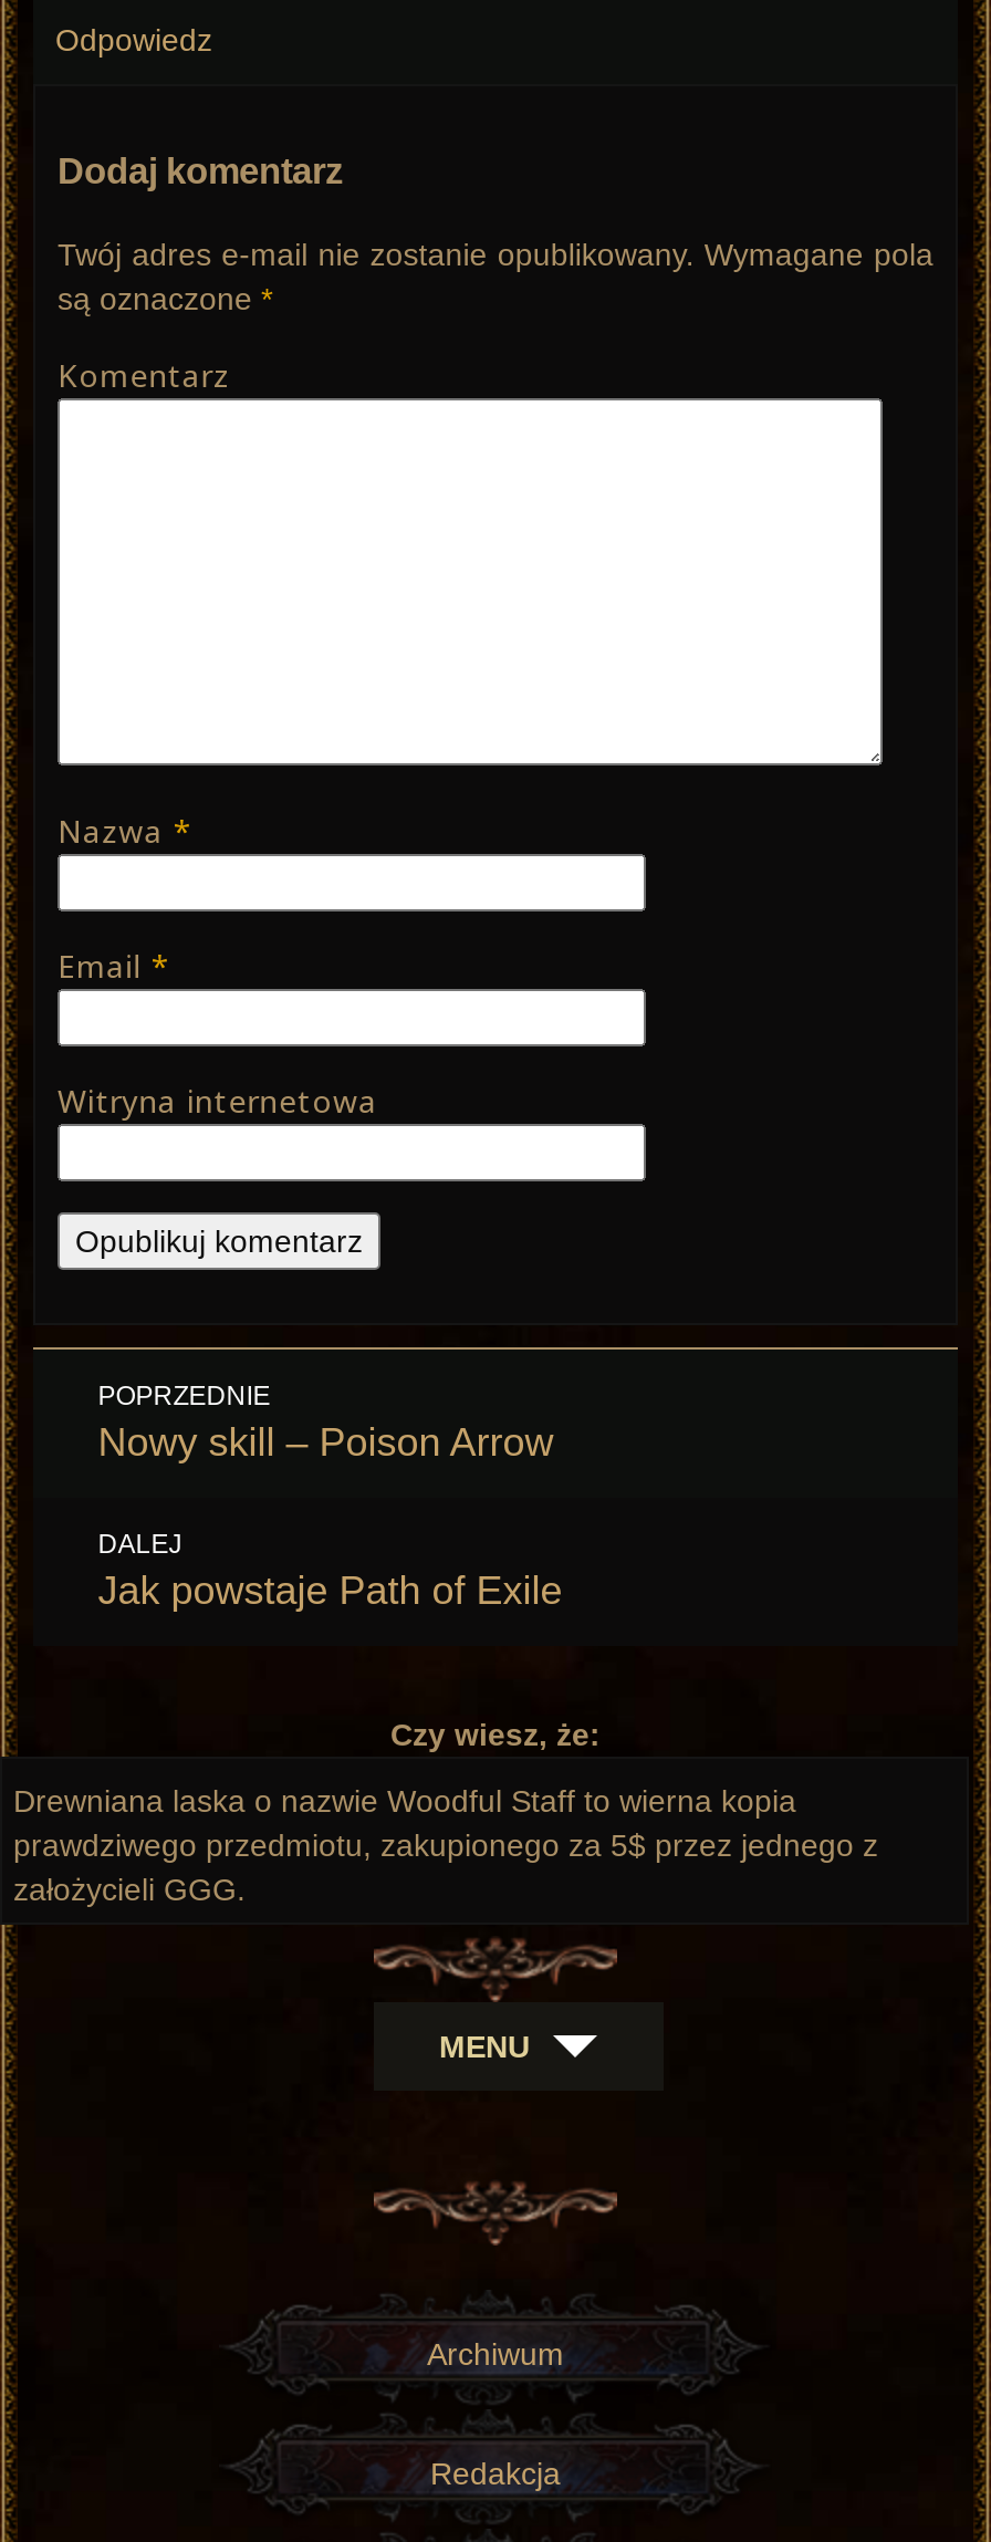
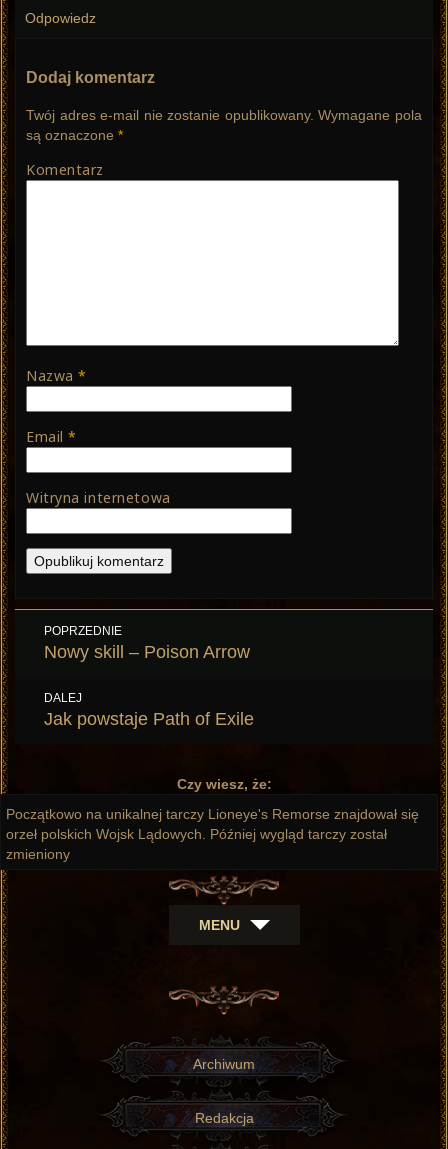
- Drewniana laska o nazwie Woodful Staff to wierna kopia
- prawdziwego przedmiotu, zakupionego za 5$ przez jednego z
- założycieli GGG.
+ Początkowo na unikalnej tarczy Lioneye's Remorse znajdował się
+ orzeł polskich Wojsk Lądowych. Później wygląd tarczy został
+ zmieniony
